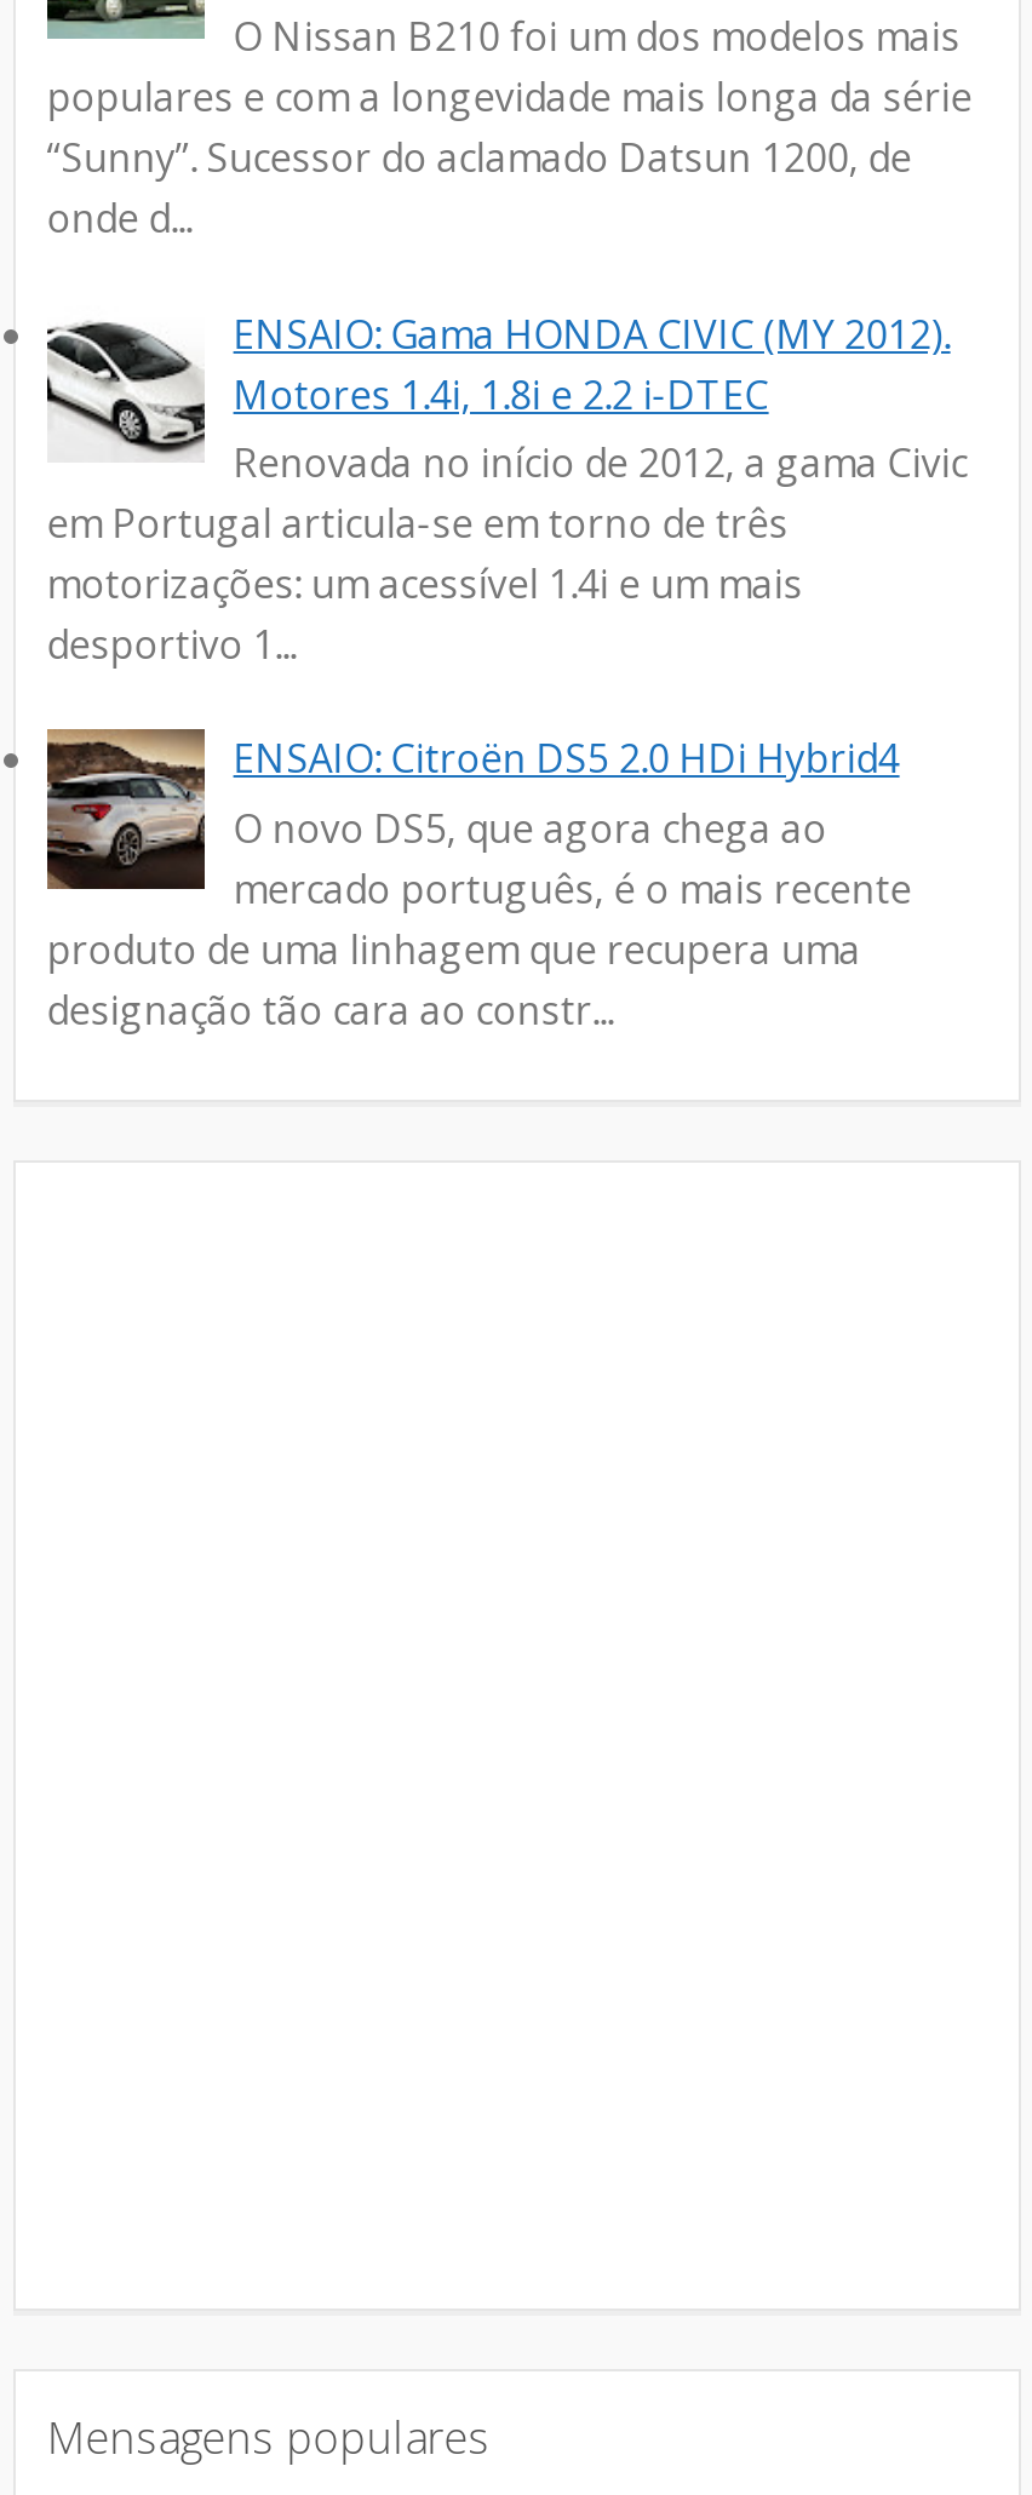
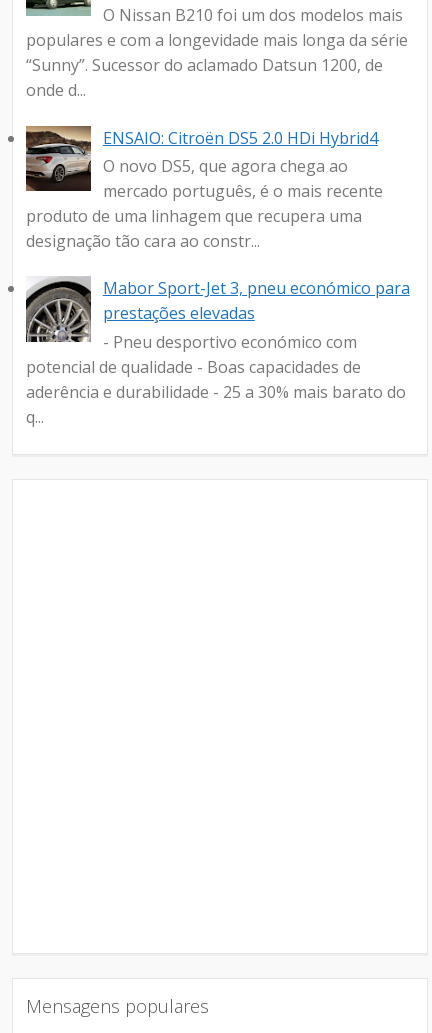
- [image]
- ENSAIO: Gama HONDA CIVIC (MY 2012).
- Motores 1.4i, 1.8i e 2.2 i-DTEC
- Renovada no início de 2012, a gama Civic
- em Portugal articula-se em torno de três
- motorizações: um acessível 1.4i e um mais
- desportivo 1...

moved up: [image] | ENSAIO: Citroën DS5 2.0 HDi Hybrid4 | O novo DS5, que agora chega ao | mercado português, é o mais recente | produto de uma linhagem que recupera uma | designação tão cara ao constr...

+ [image]
+ Mabor Sport-Jet 3, pneu económico para
+ prestações elevadas
+ - Pneu desportivo económico com
+ potencial de qualidade - Boas capacidades de
+ aderência e durabilidade - 25 a 30% mais barato do
+ q...
